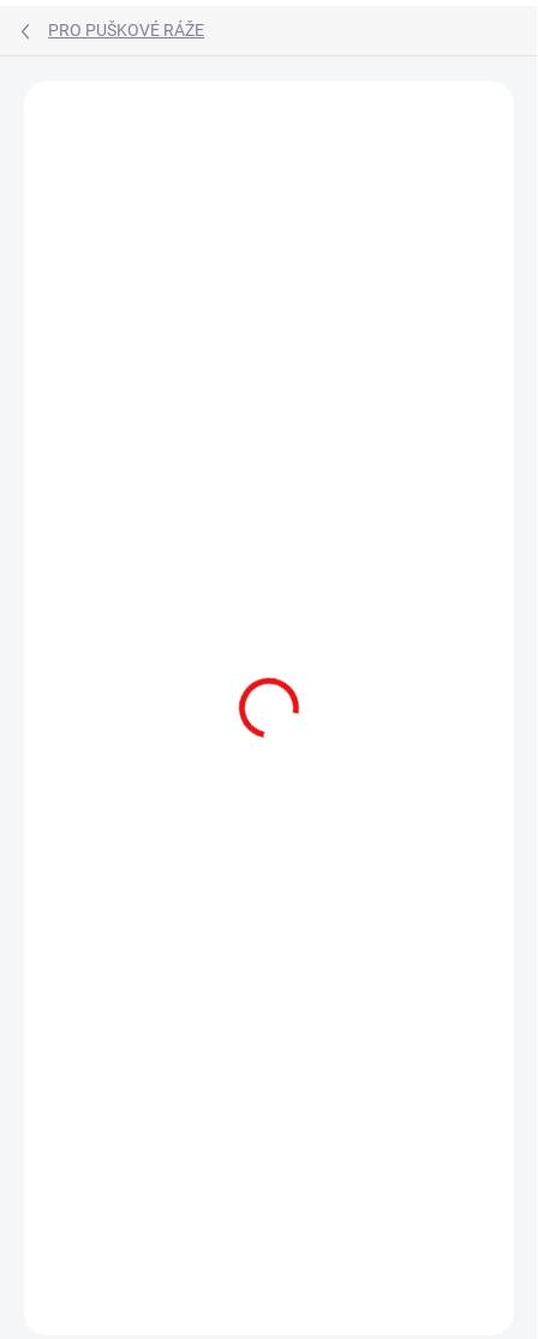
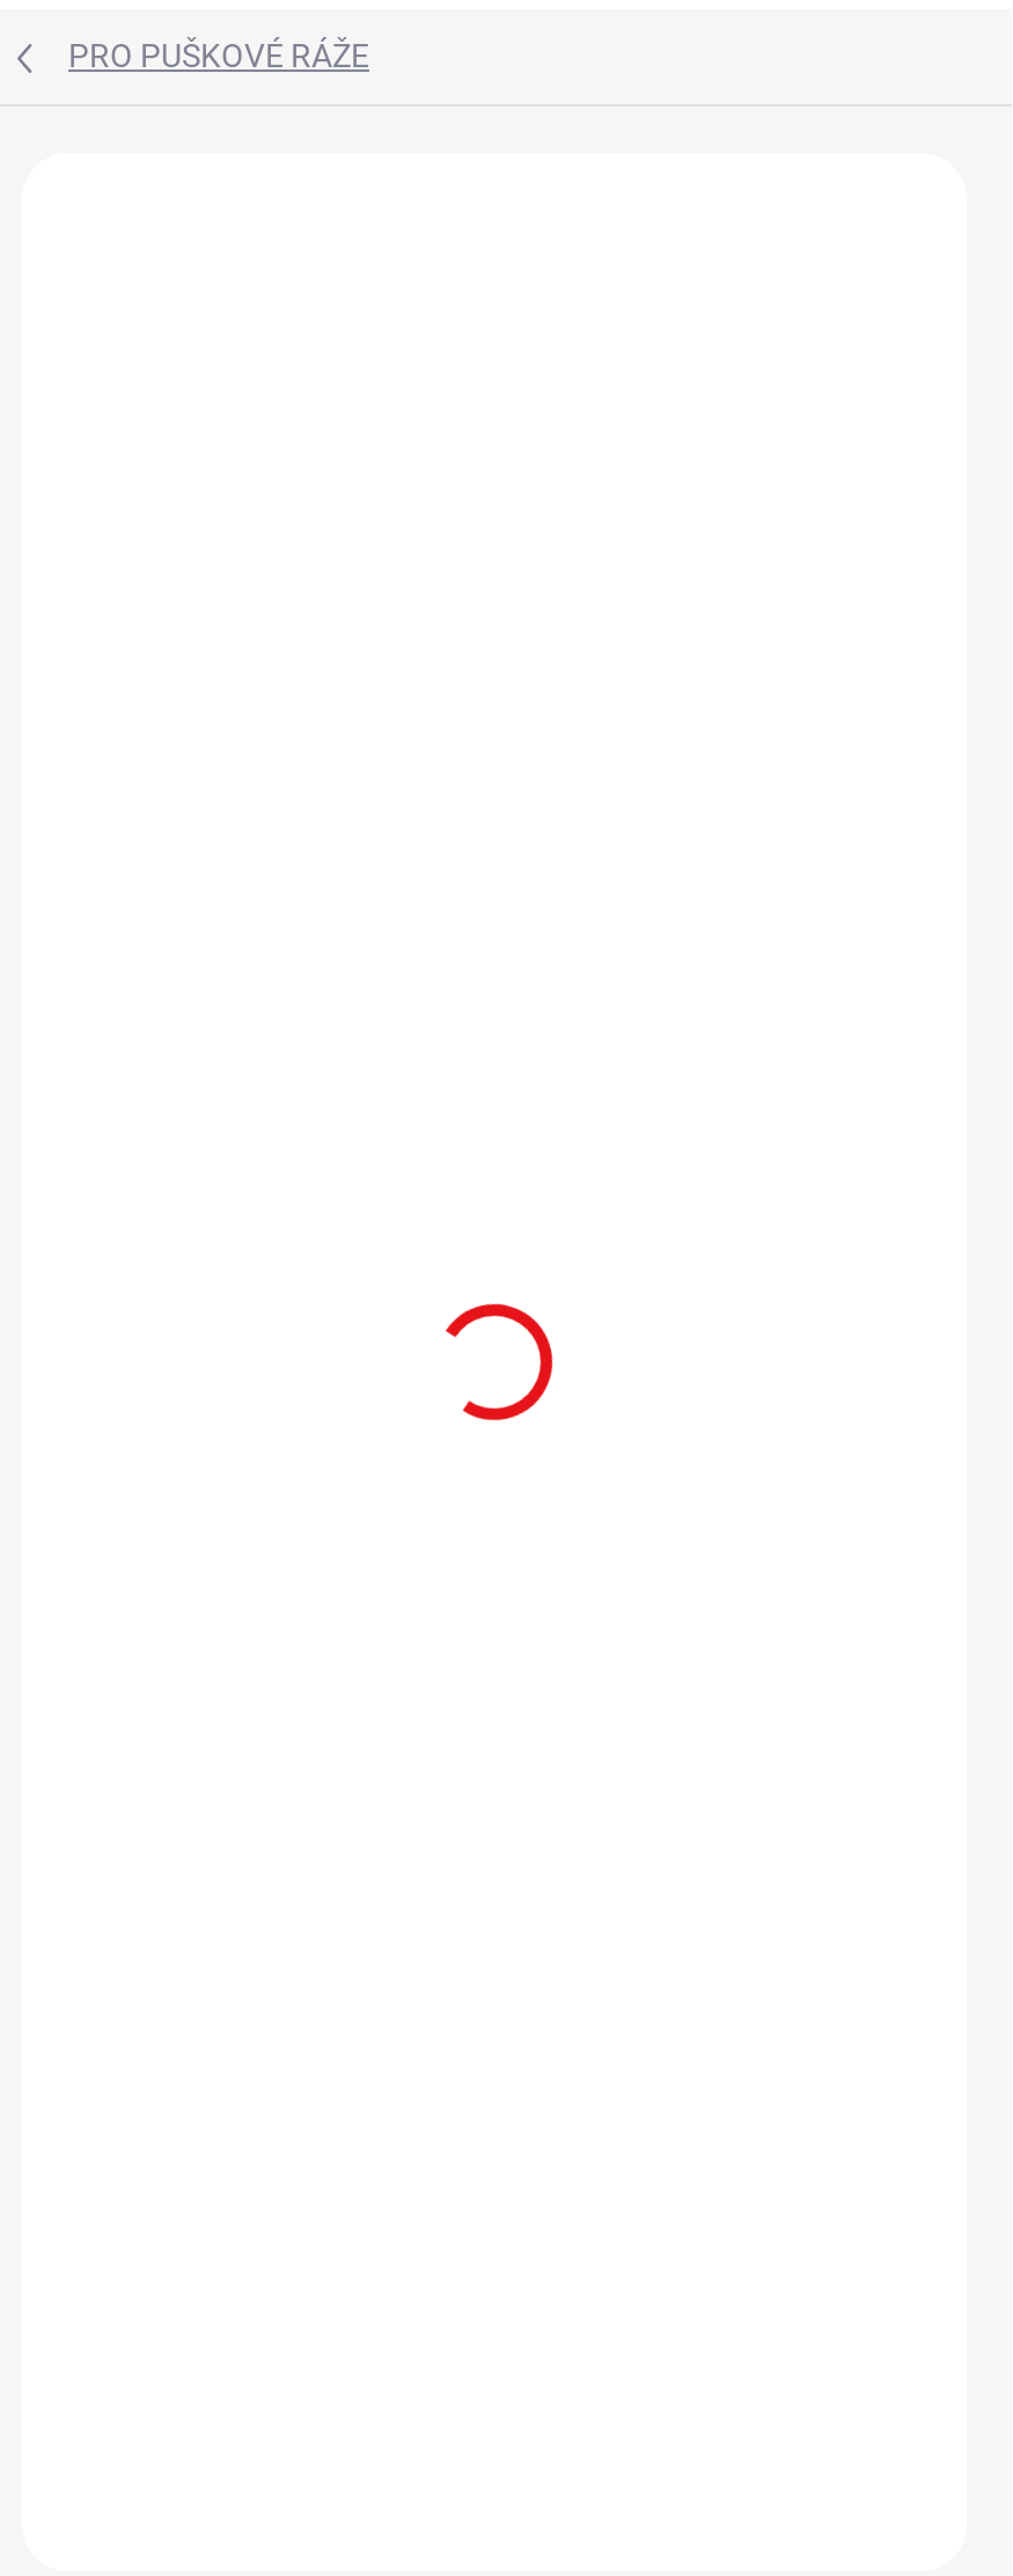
- [image]
+ [image]
